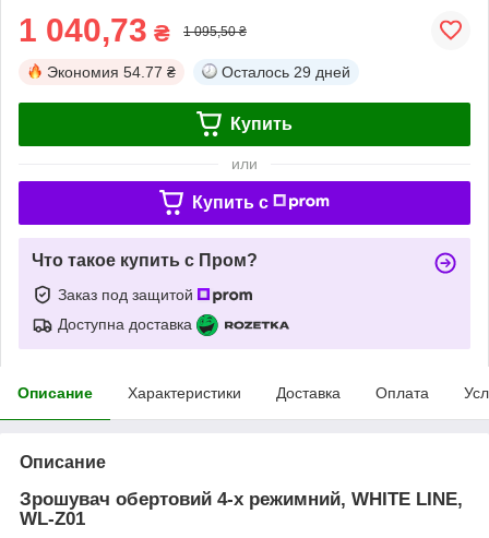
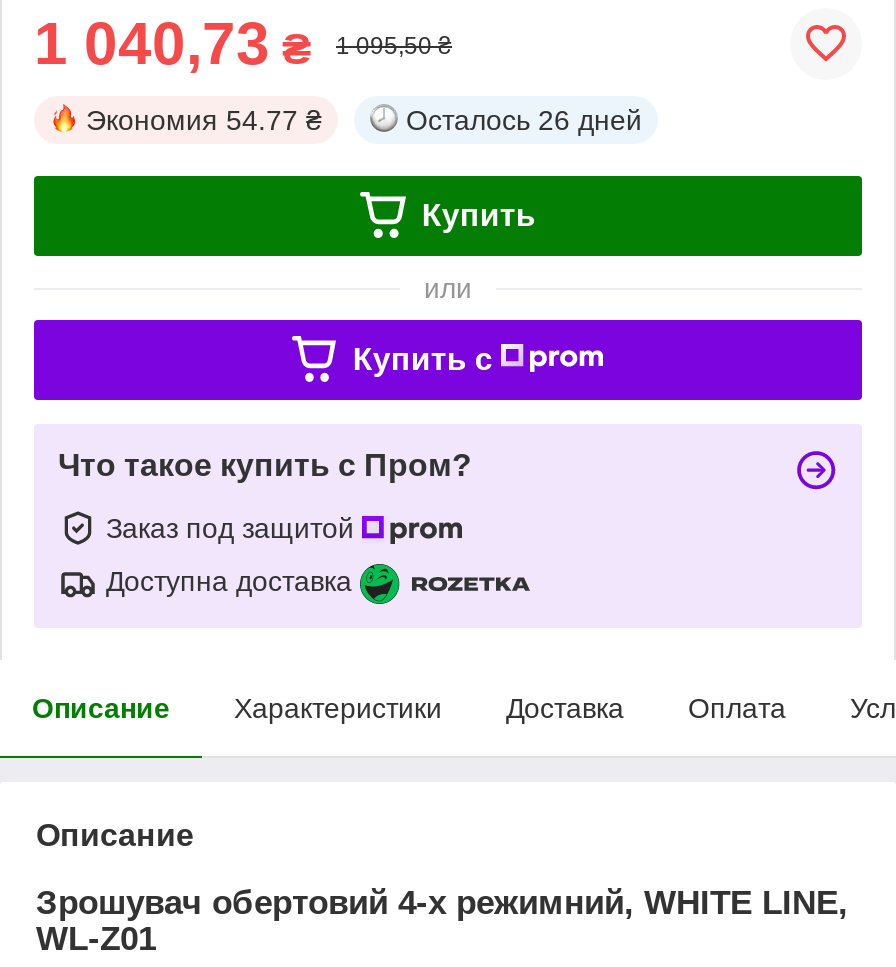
- Осталось 29 дней
+ Осталось 26 дней
